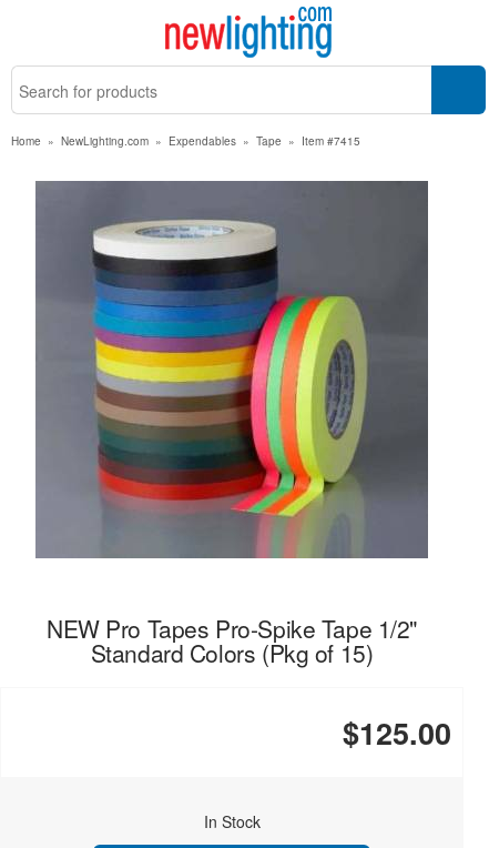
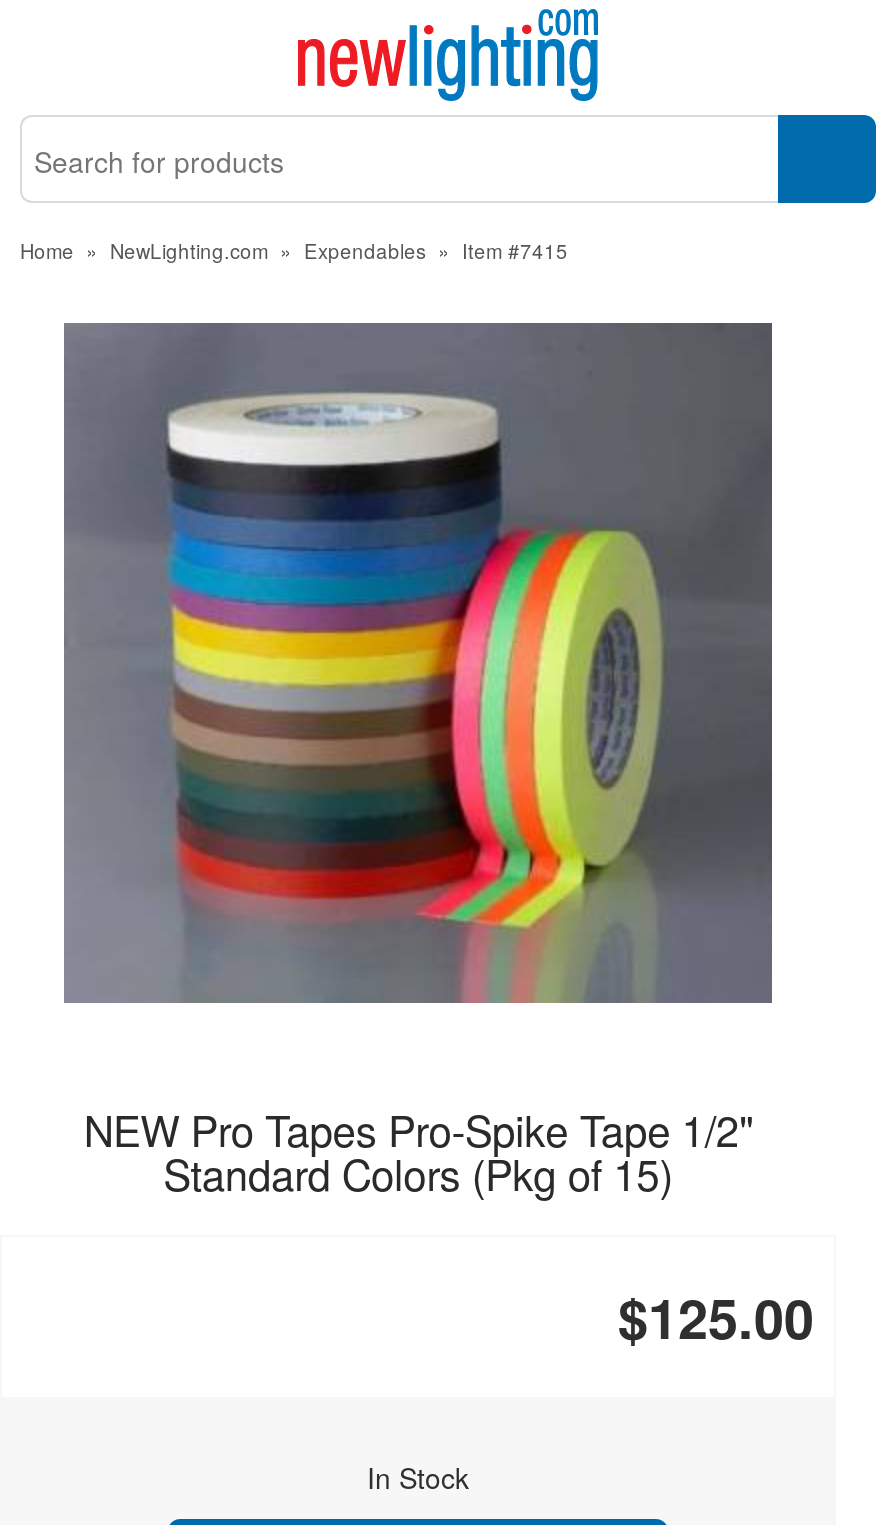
- Home » NewLighting.com » Expendables » Tape » Item #7415
+ Home » NewLighting.com » Expendables » Item #7415
